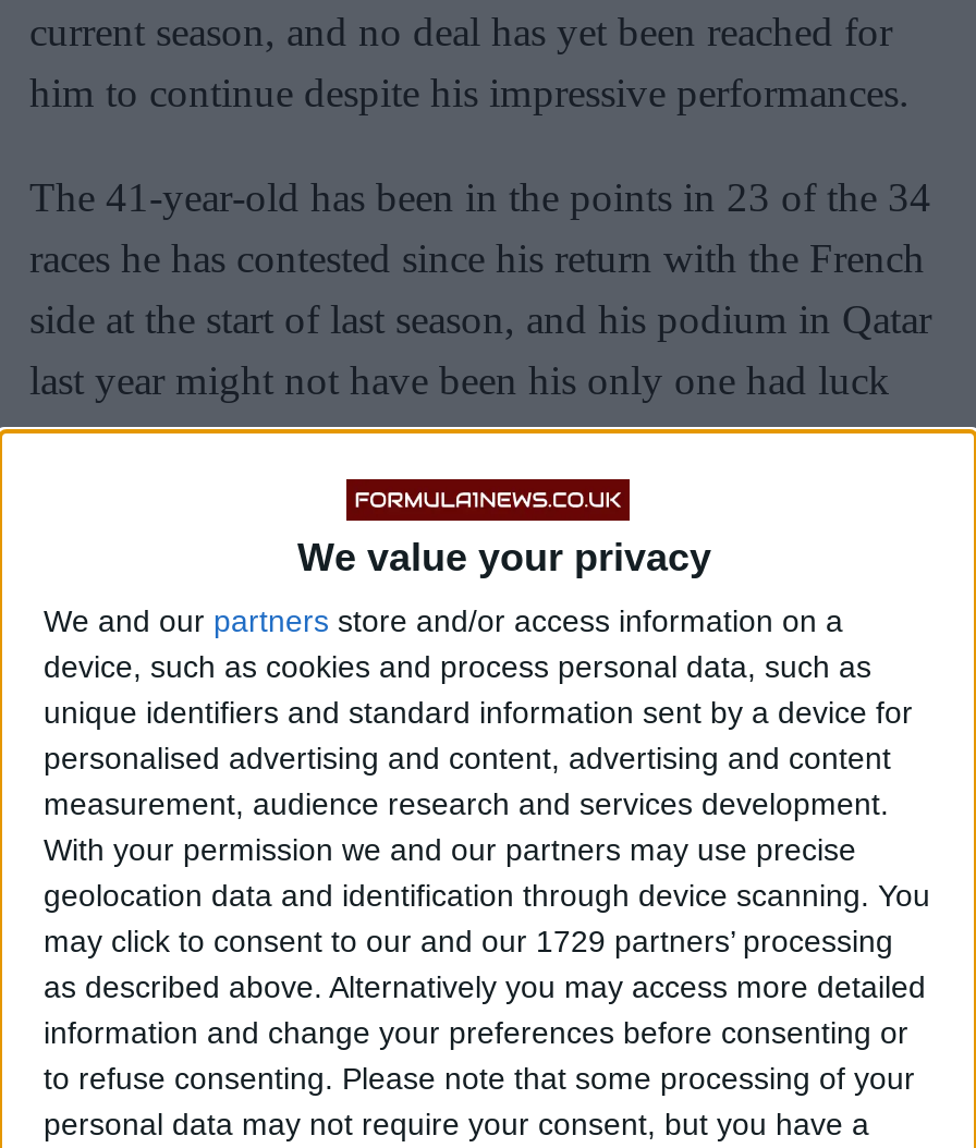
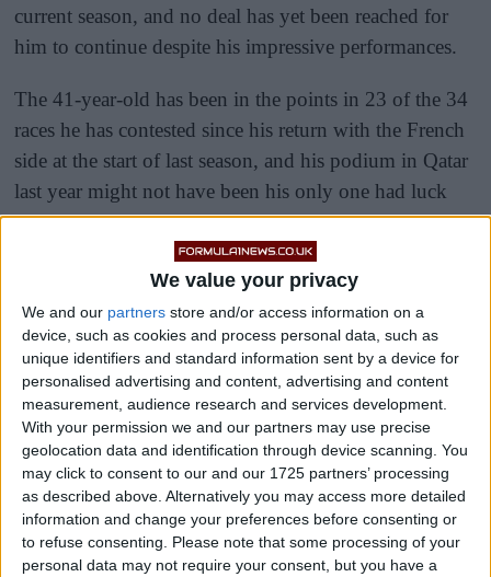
- may click to consent to our and our 1729 partners’ processing
+ may click to consent to our and our 1725 partners’ processing
